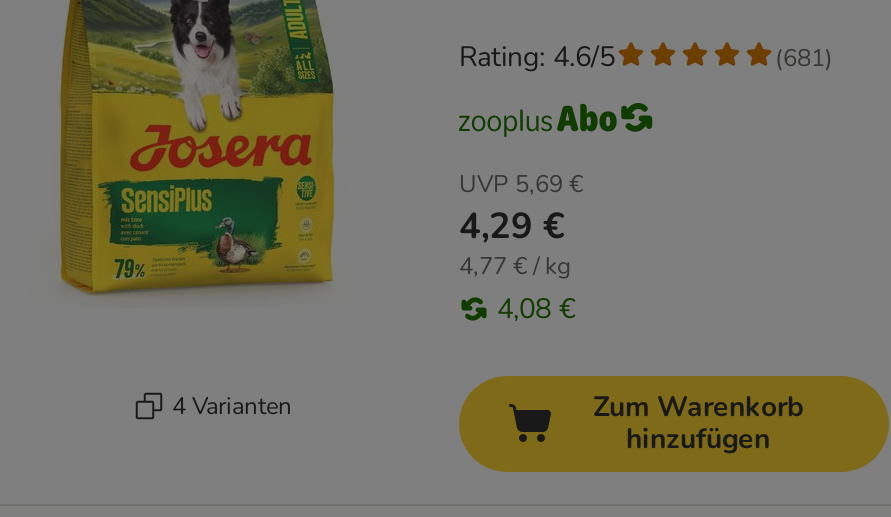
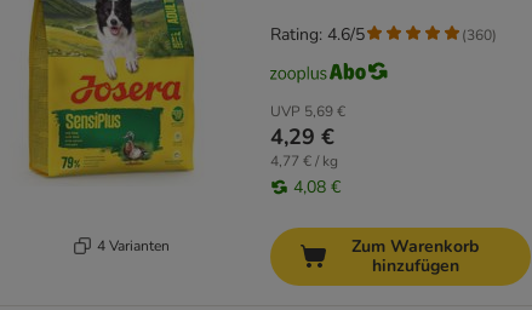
- (681)
+ (360)
